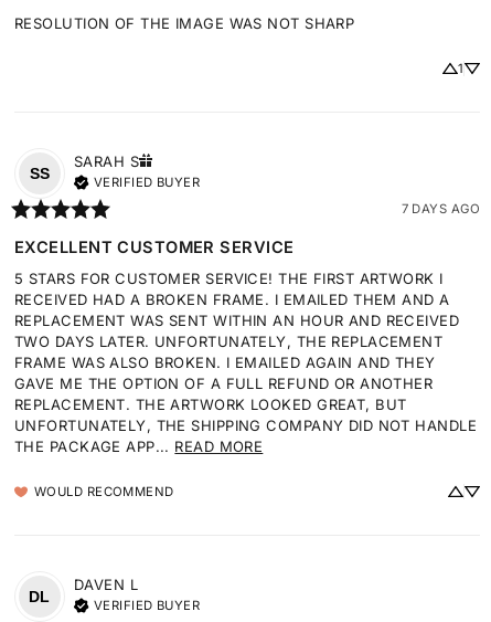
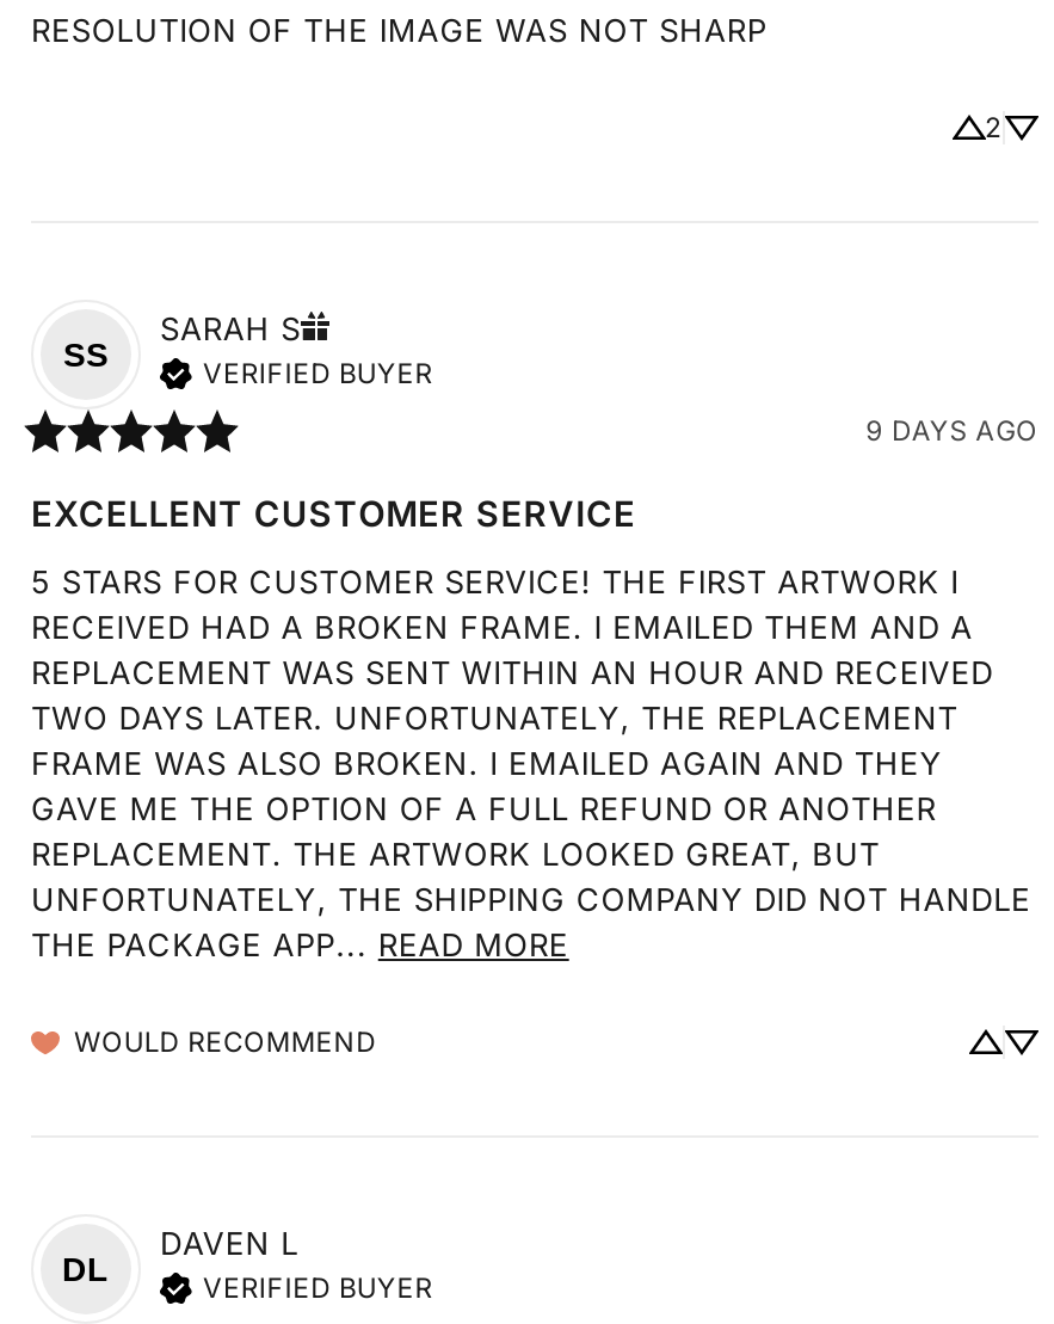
- 1
+ 2

- 7 DAYS AGO
+ 9 DAYS AGO
